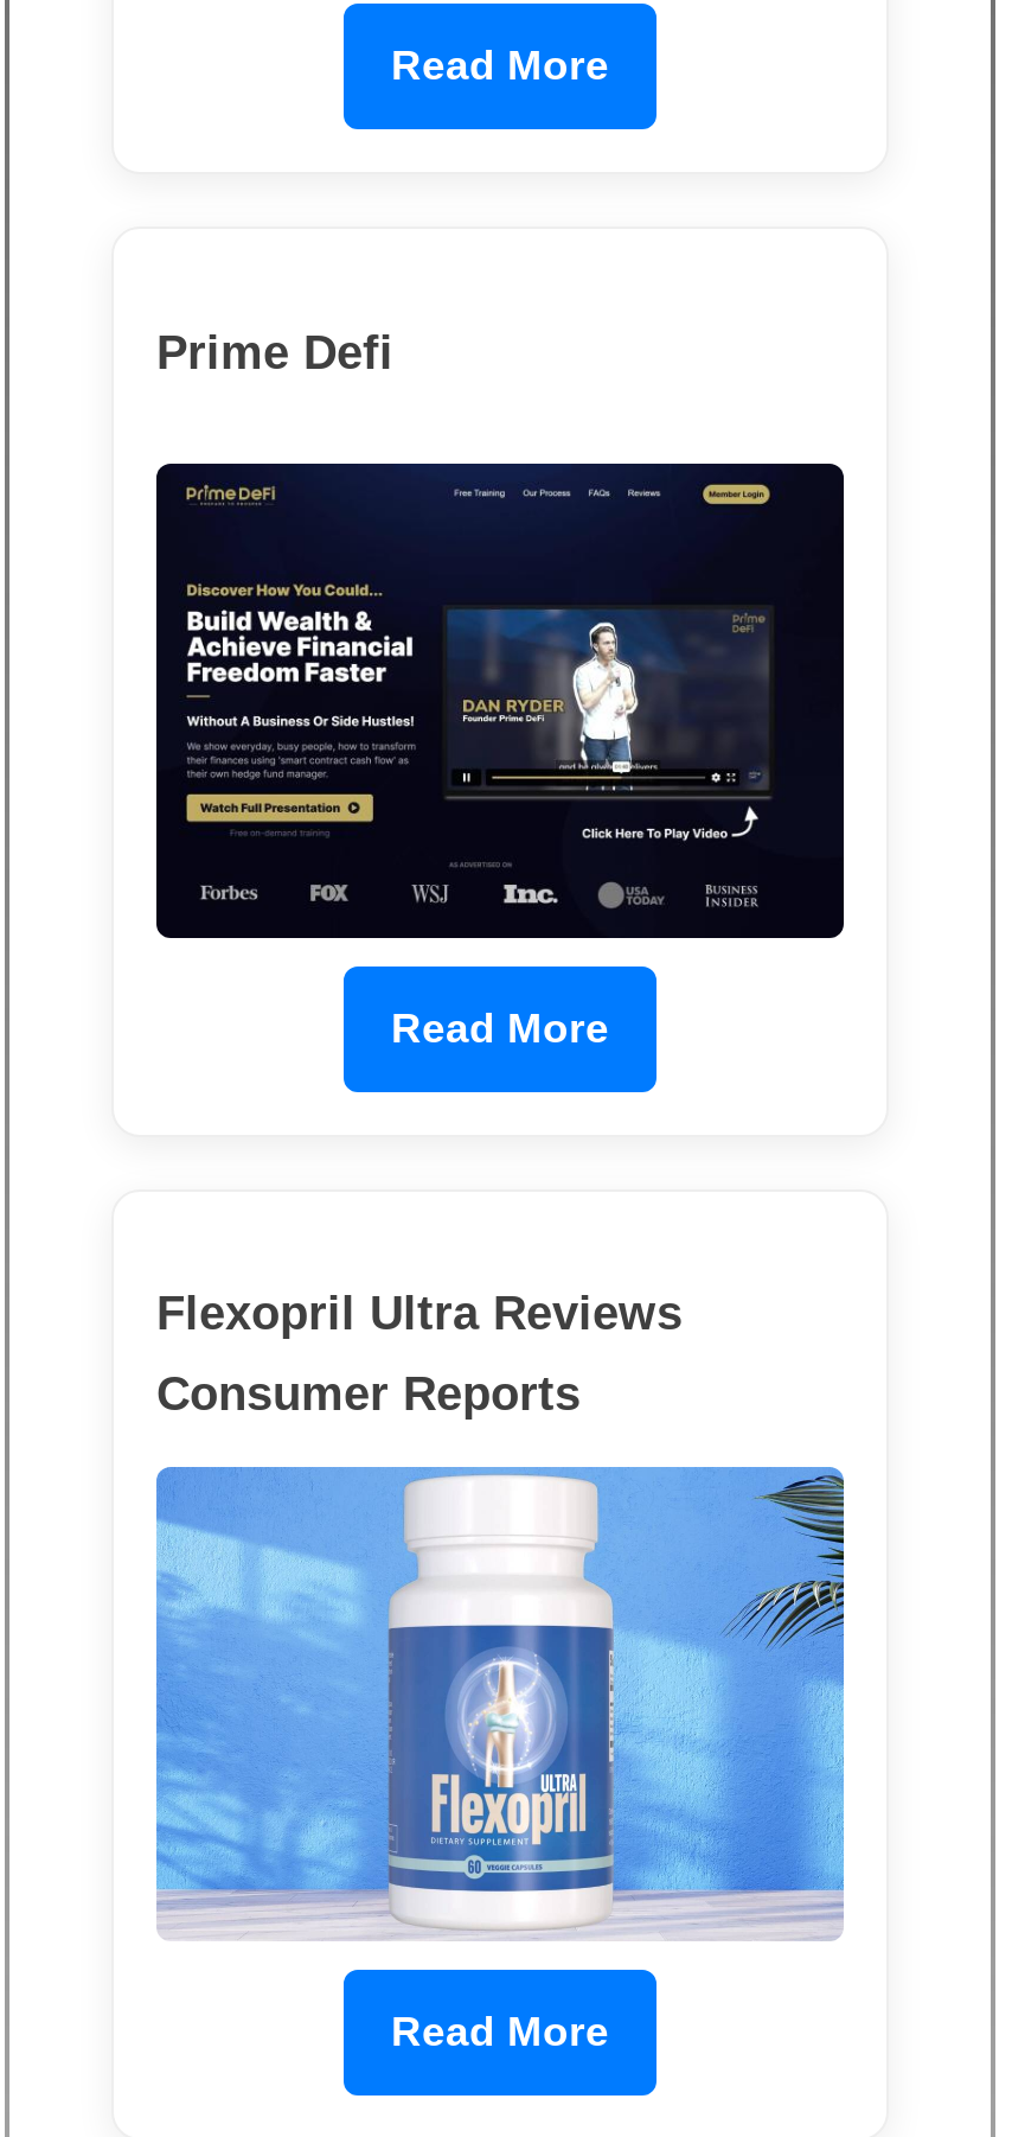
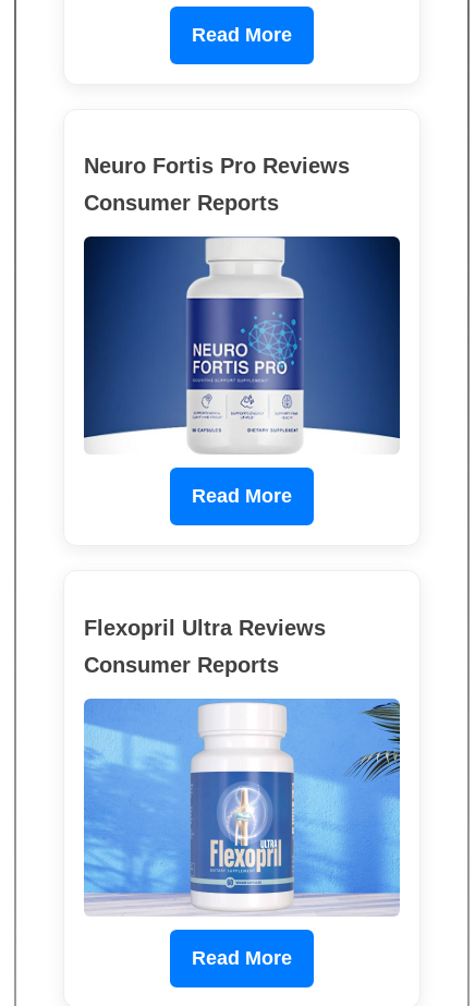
- Prime Defi
+ Neuro Fortis Pro Reviews
+ Consumer Reports

- [image]
+ [image]
